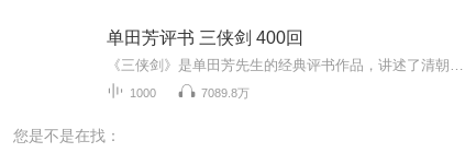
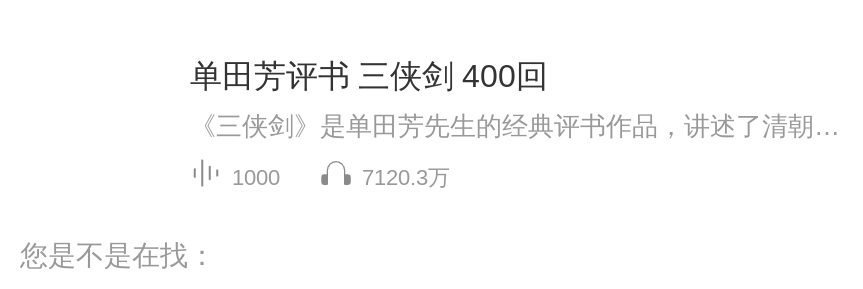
- 7089.8万
+ 7120.3万
